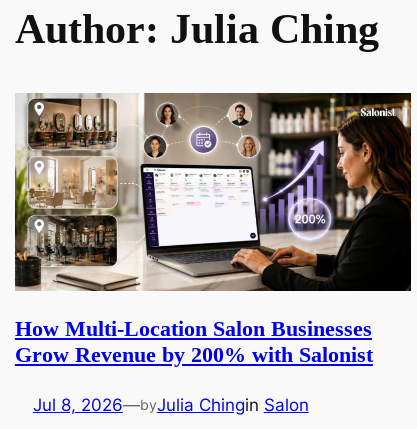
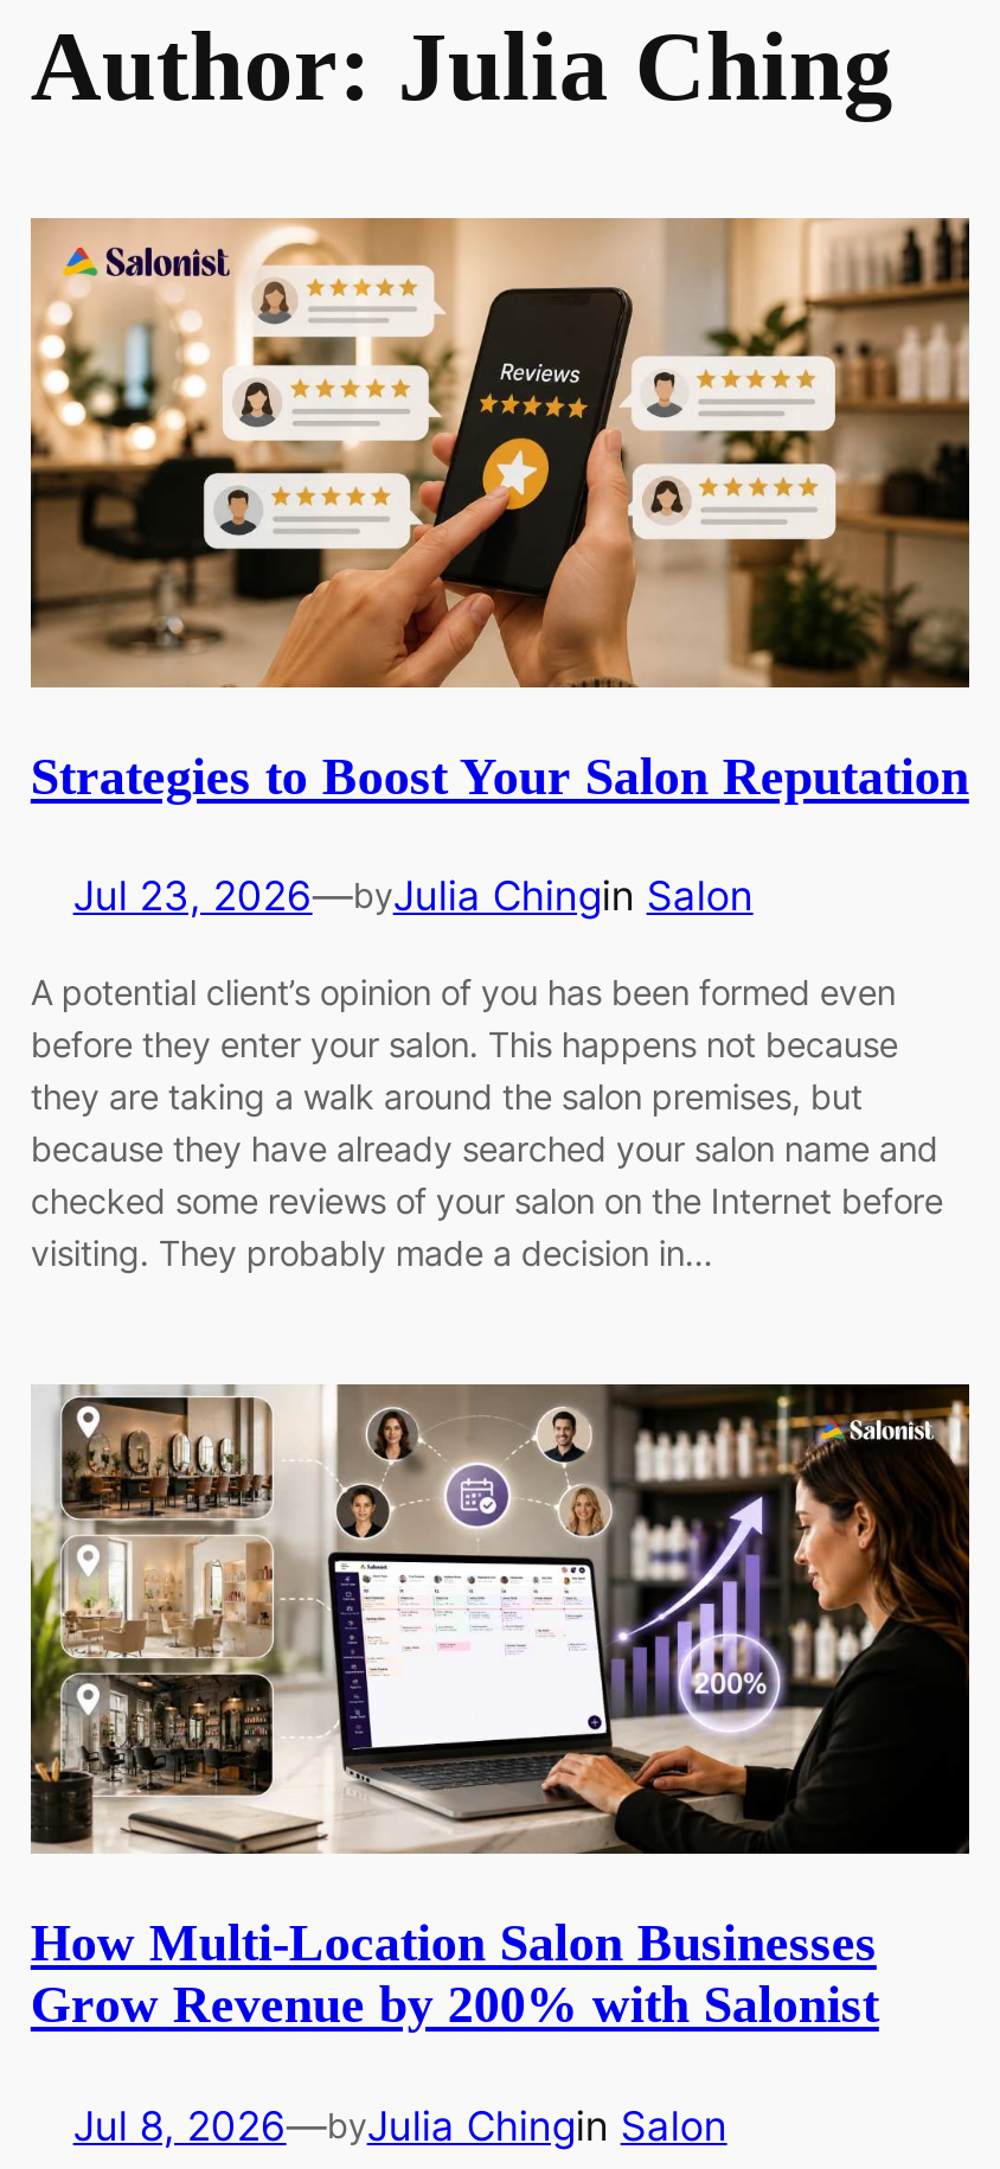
+ [image]
+ Strategies to Boost Your Salon Reputation
+ Jul 23, 2026—byJulia Chingin Salon
+ A potential client’s opinion of you has been formed even
+ before they enter your salon. This happens not because
+ they are taking a walk around the salon premises, but
+ because they have already searched your salon name and
+ checked some reviews of your salon on the Internet before
+ visiting. They probably made a decision in…
